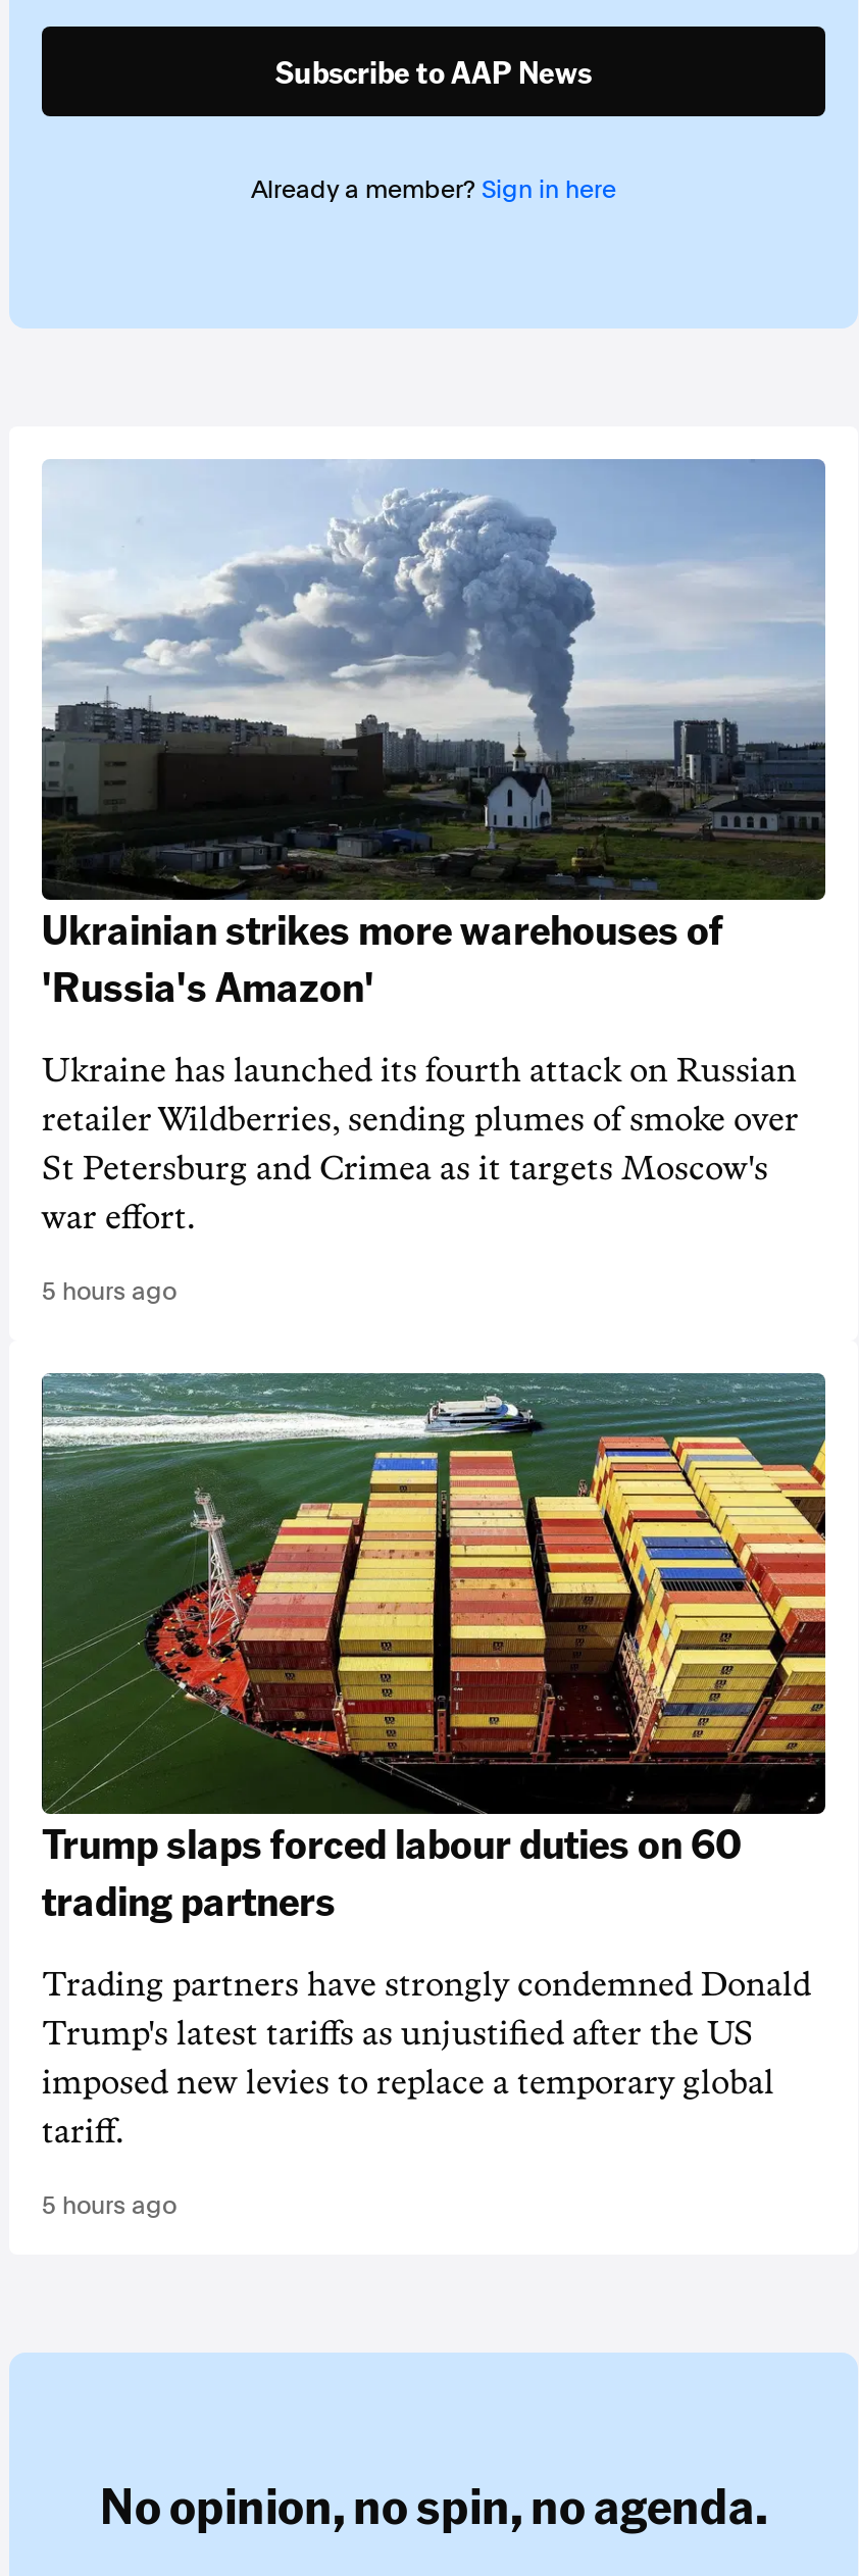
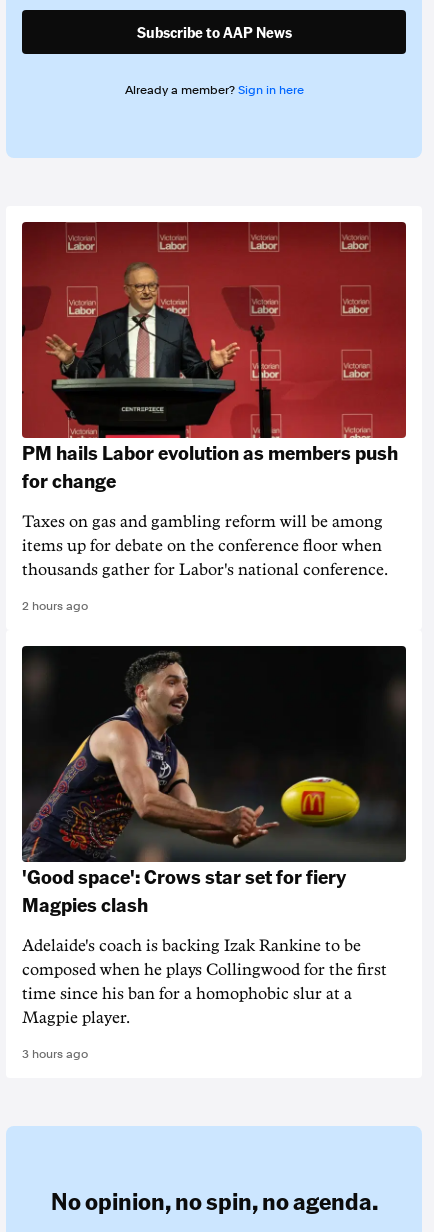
- [image]
- Ukrainian strikes more warehouses of
- 'Russia's Amazon'
- Ukraine has launched its fourth attack on Russian
- retailer Wildberries, sending plumes of smoke over
- St Petersburg and Crimea as it targets Moscow's
- war effort.
- 5 hours ago
+ [image]
+ PM hails Labor evolution as members push
+ for change
+ Taxes on gas and gambling reform will be among
+ items up for debate on the conference floor when
+ thousands gather for Labor's national conference.
+ 2 hours ago

- [image]
- Trump slaps forced labour duties on 60
- trading partners
- Trading partners have strongly condemned Donald
- Trump's latest tariffs as unjustified after the US
- imposed new levies to replace a temporary global
- tariff.
- 5 hours ago
+ [image]
+ 'Good space': Crows star set for fiery
+ Magpies clash
+ Adelaide's coach is backing Izak Rankine to be
+ composed when he plays Collingwood for the first
+ time since his ban for a homophobic slur at a
+ Magpie player.
+ 3 hours ago
